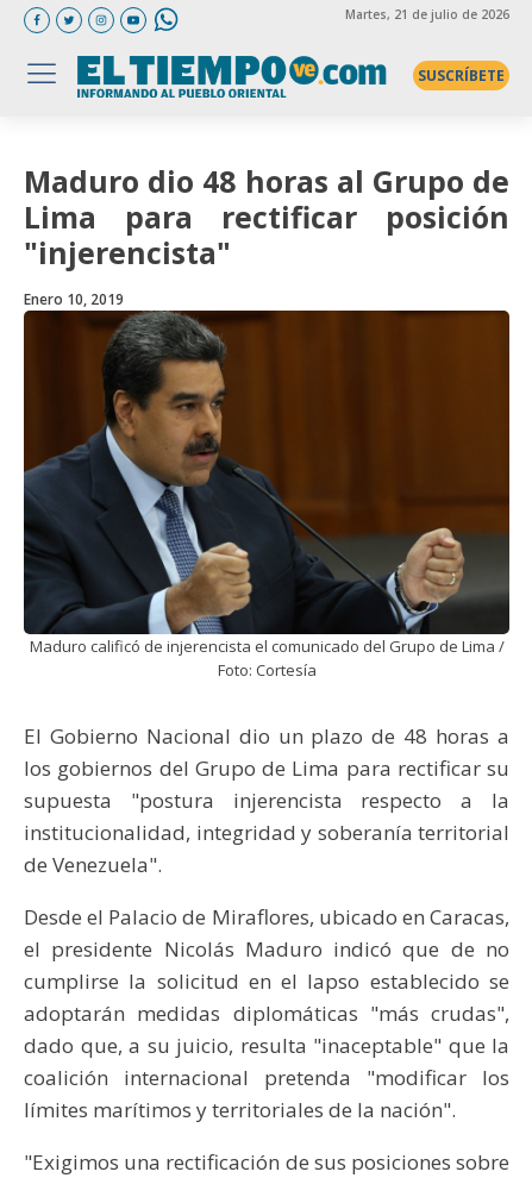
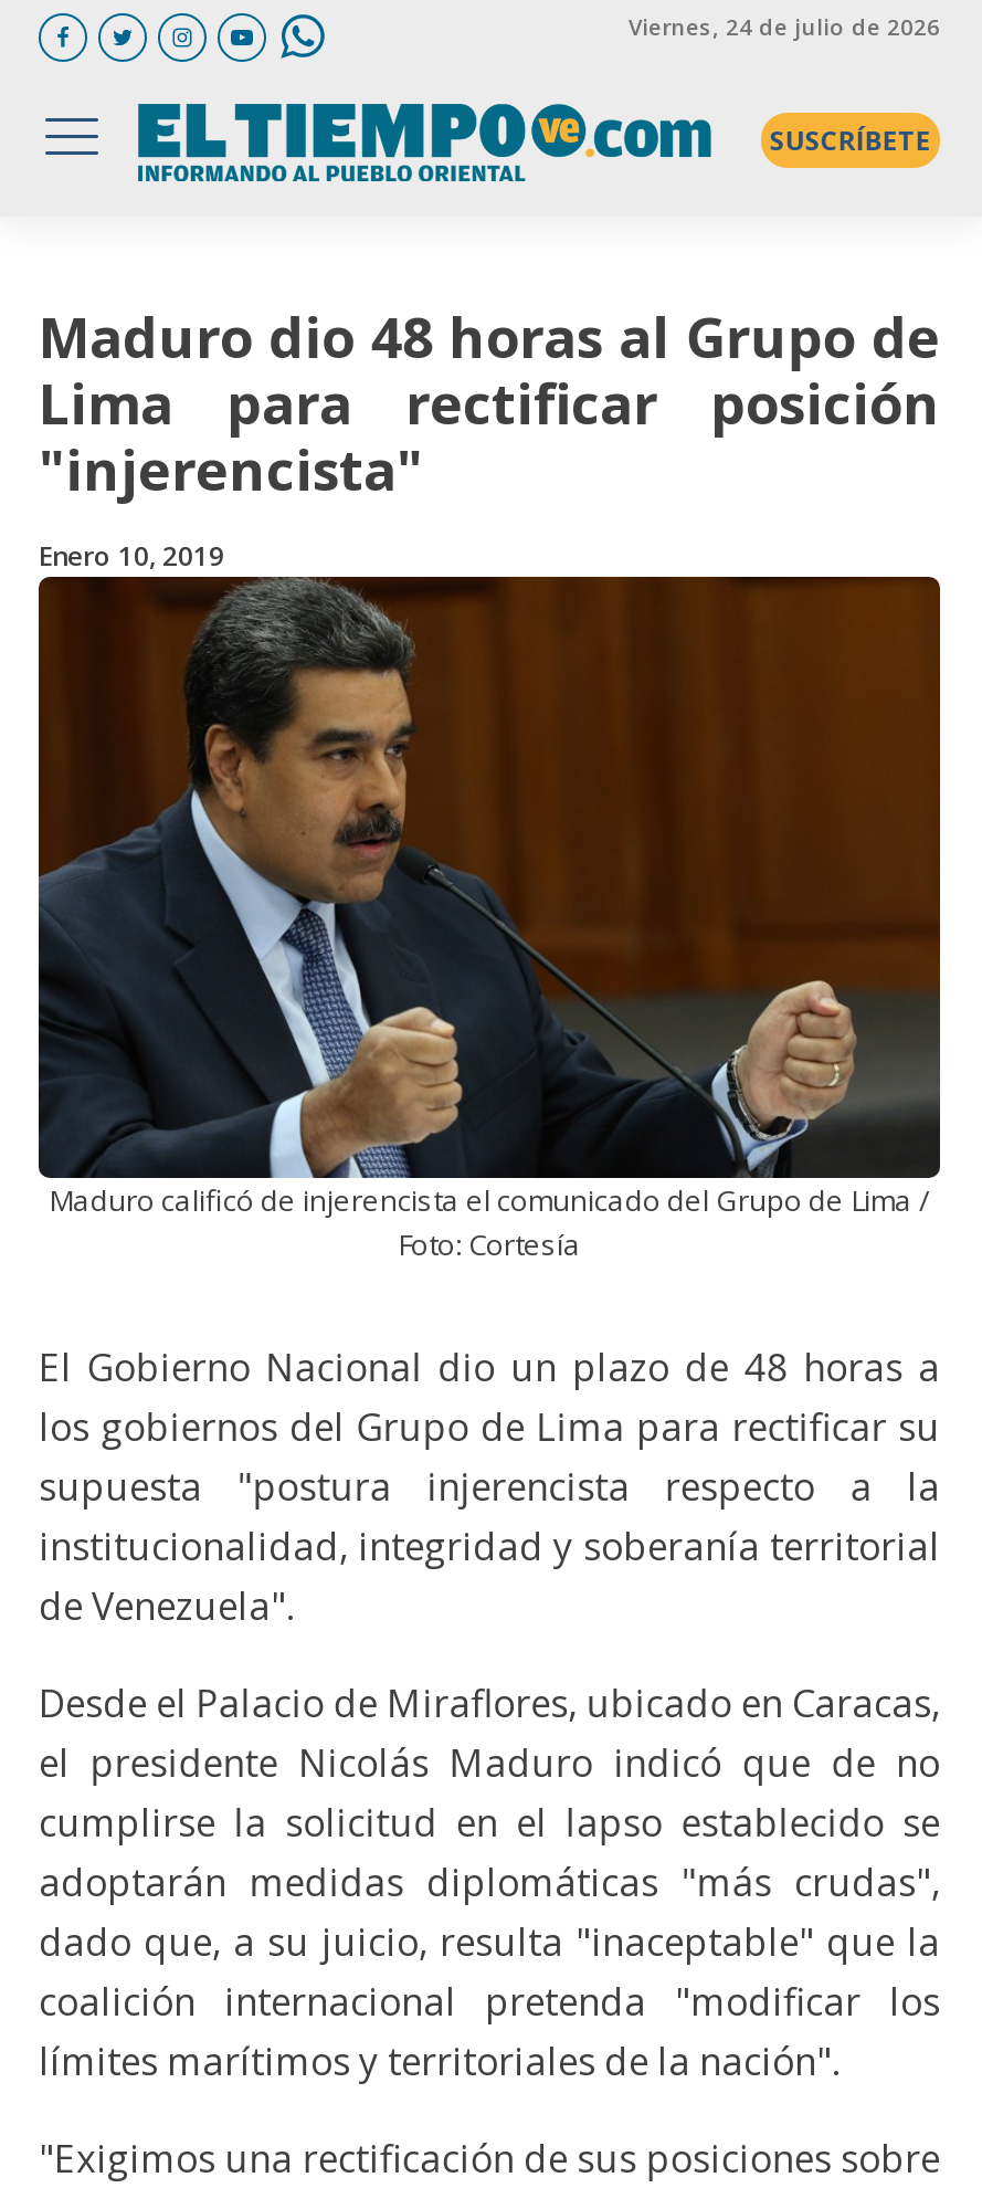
- Martes, 21 de julio de 2026
+ Viernes, 24 de julio de 2026
